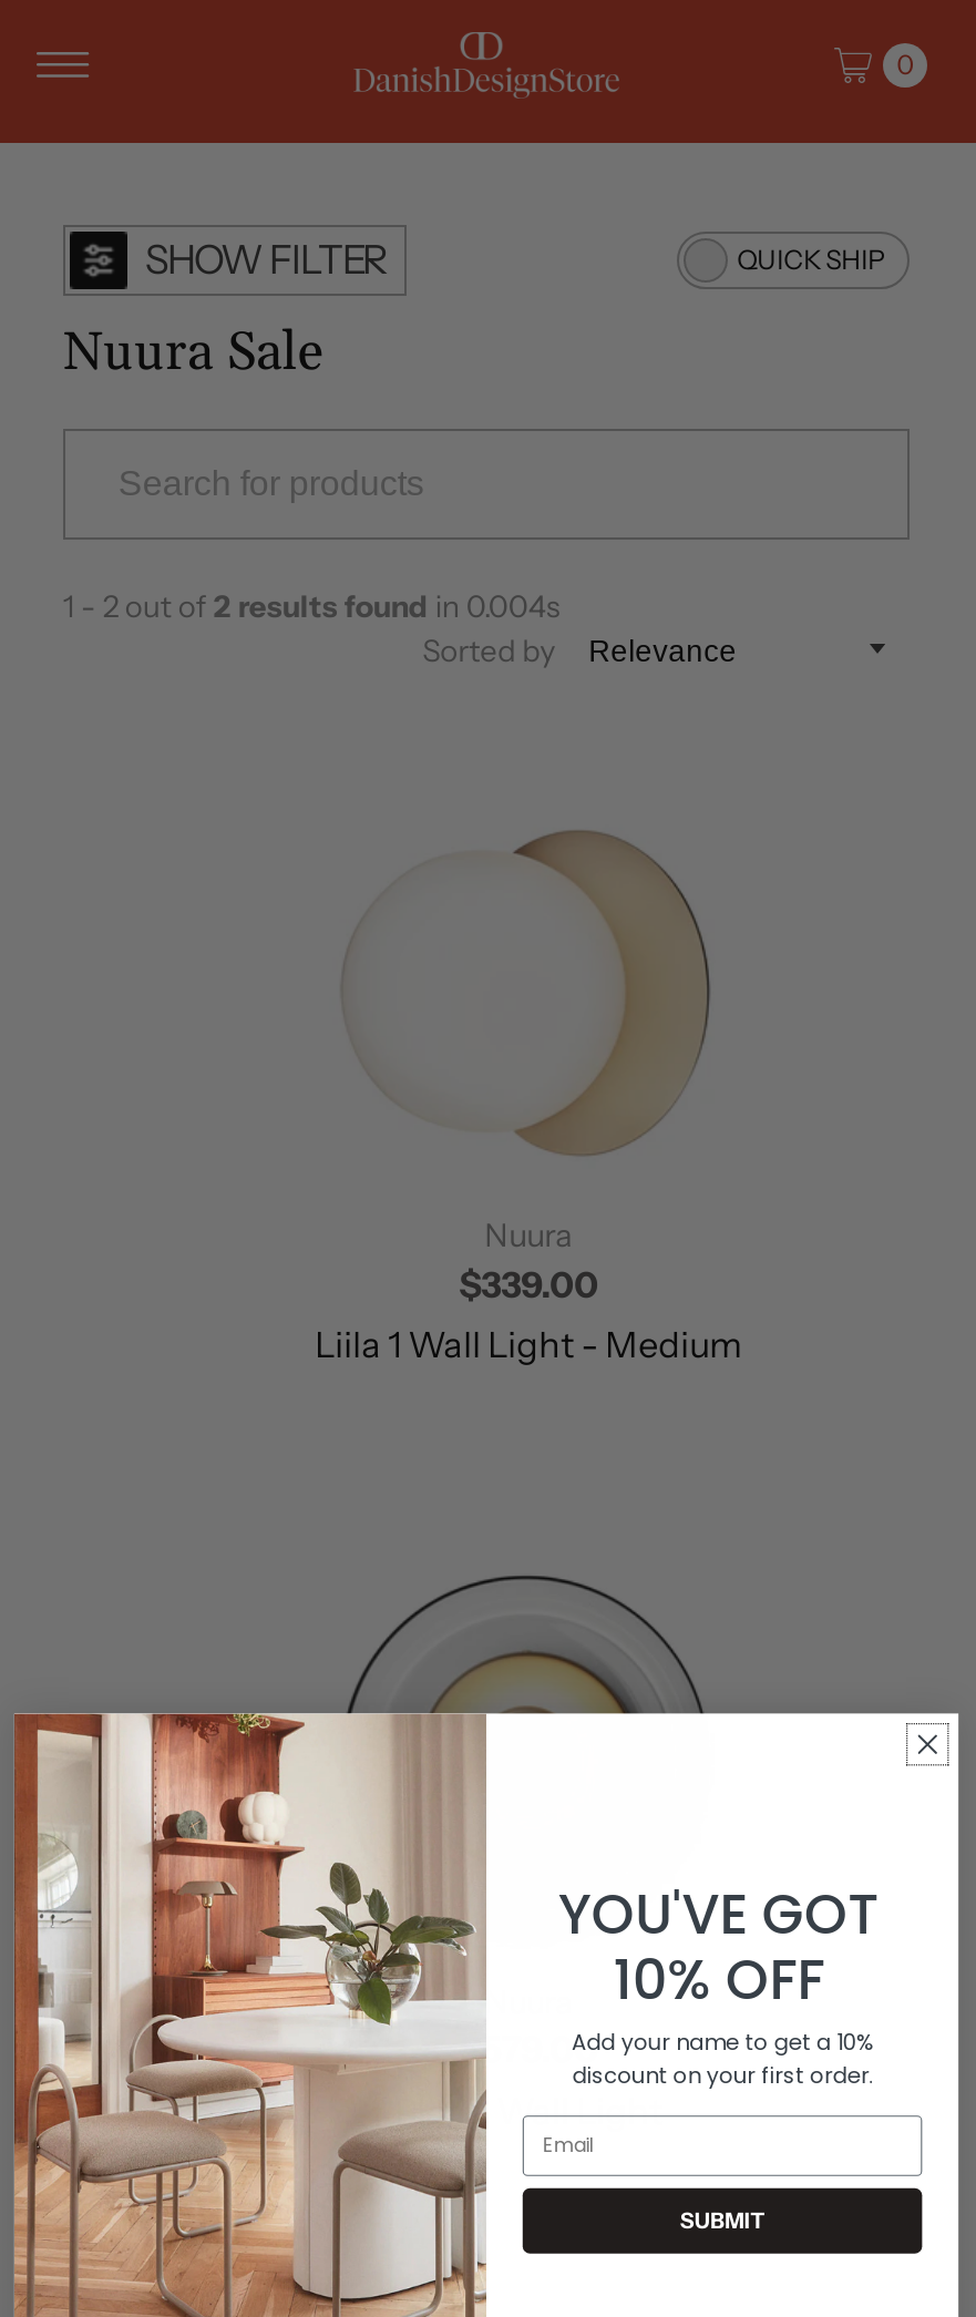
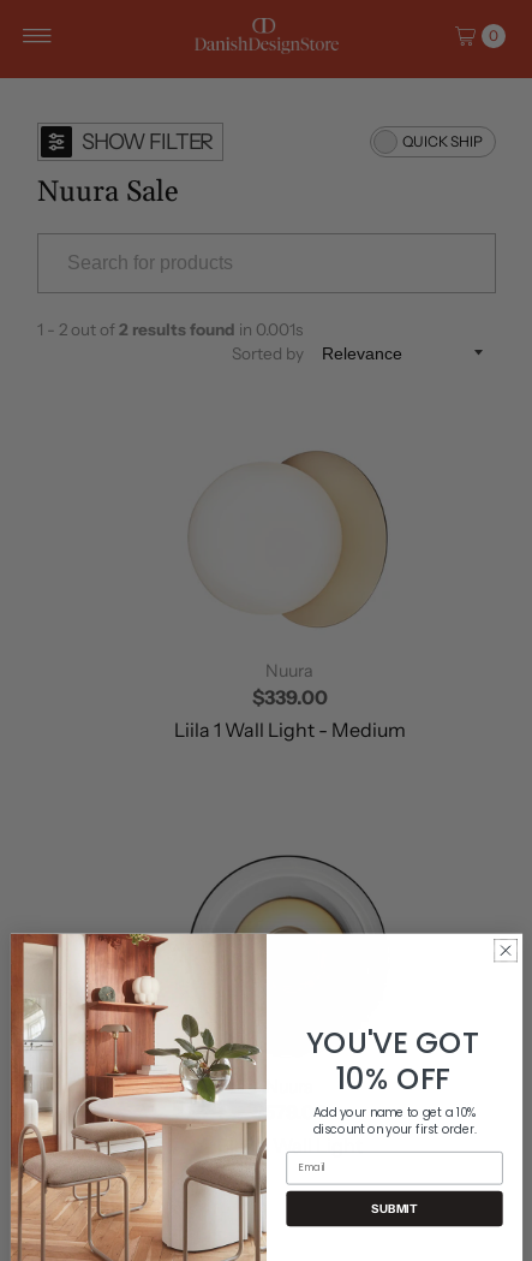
- 1 - 2 out of 2 results found in 0.004s
+ 1 - 2 out of 2 results found in 0.001s
